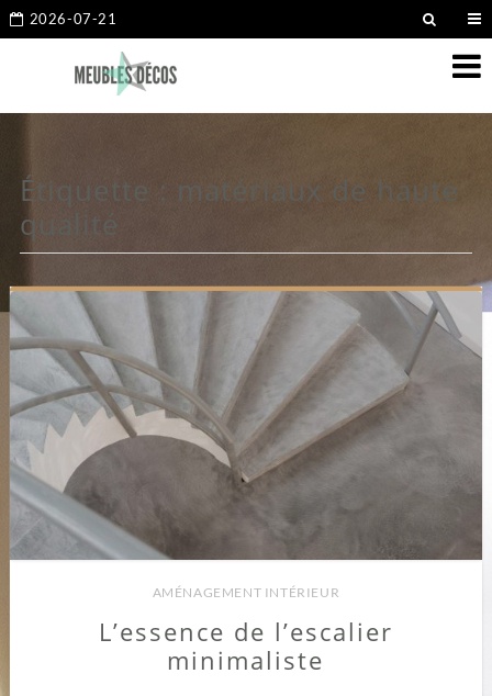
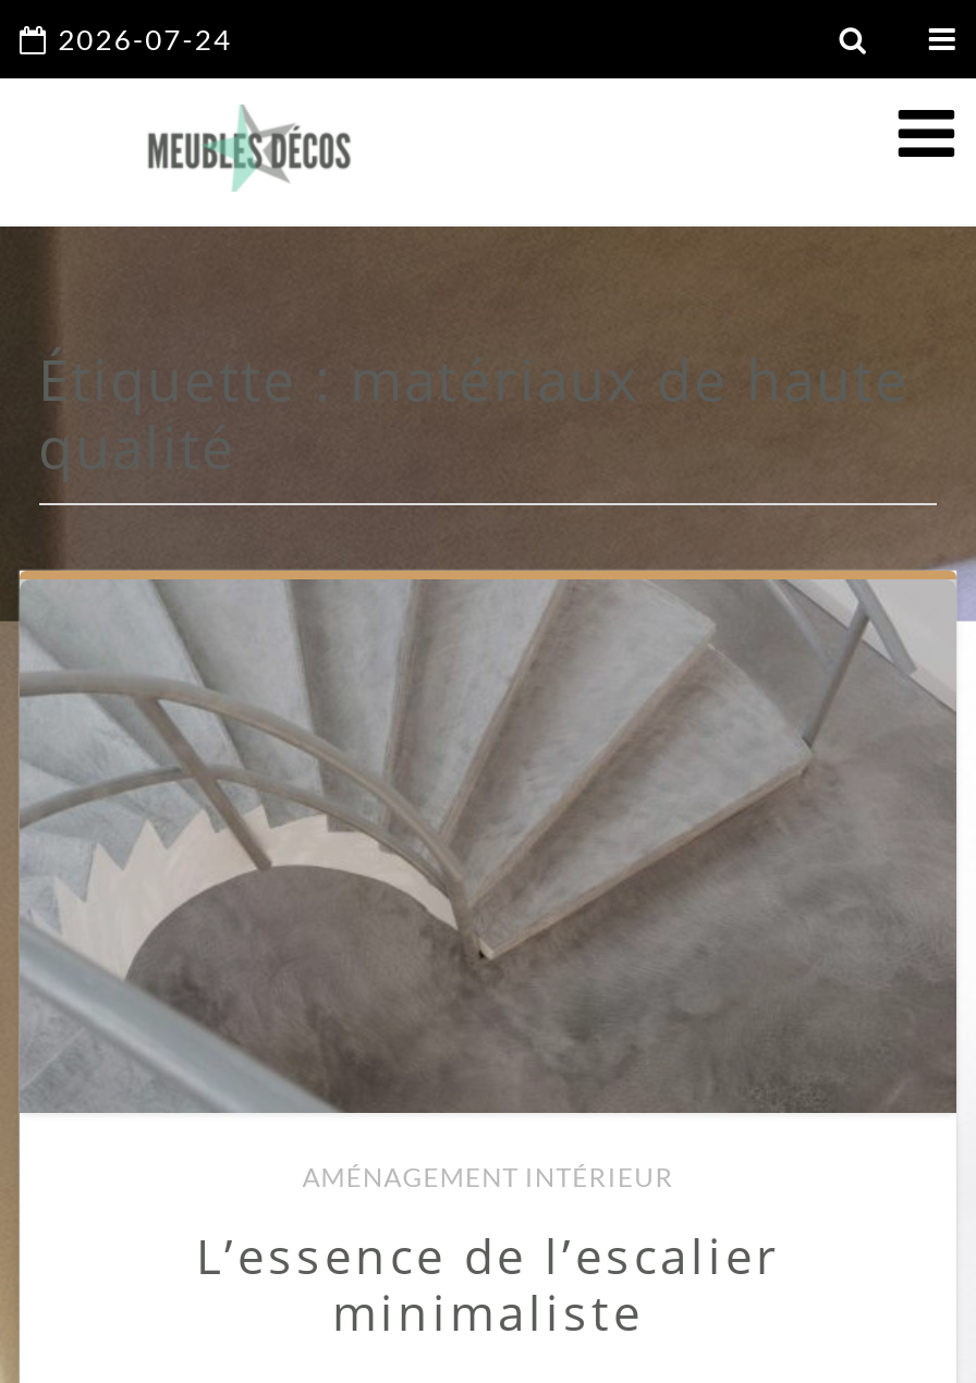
- 2026-07-21
+ 2026-07-24
